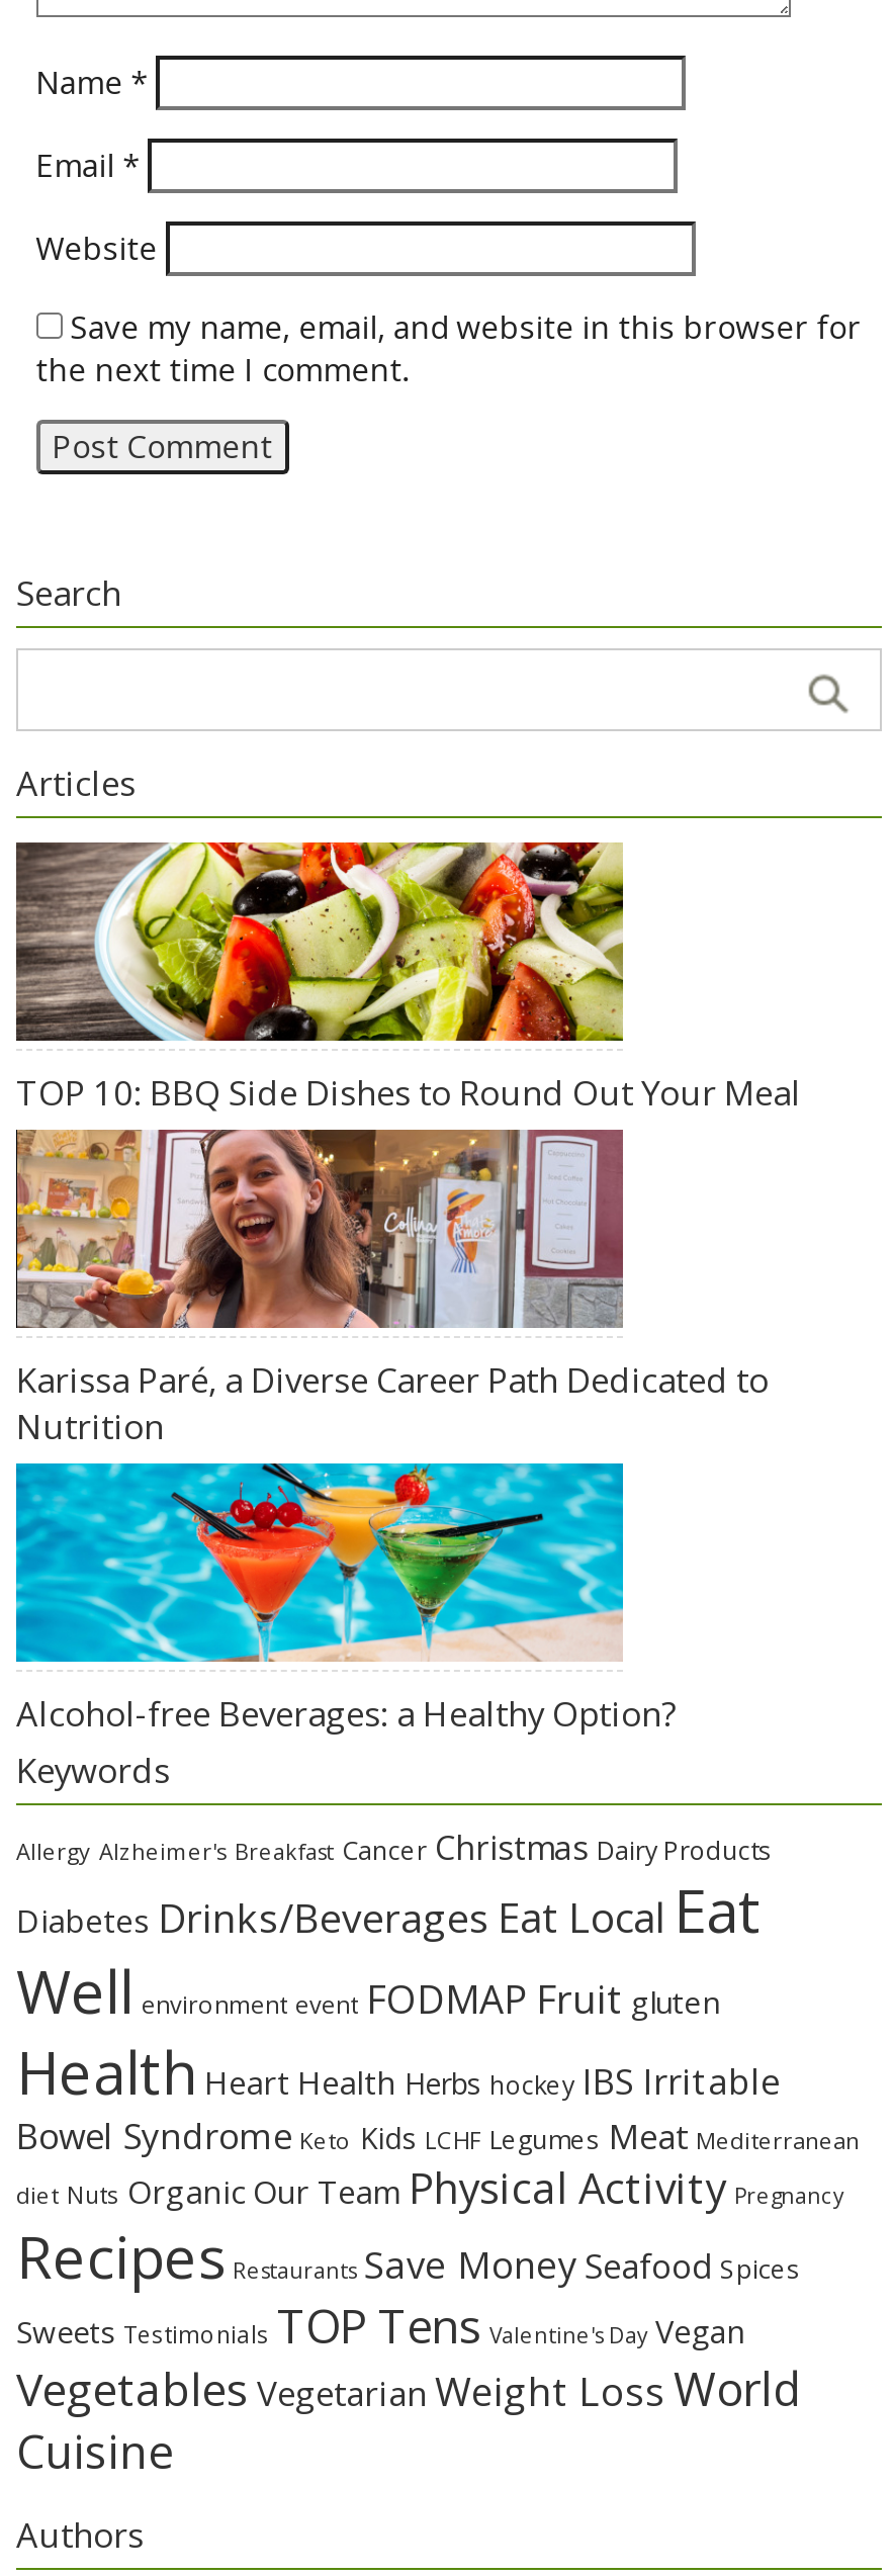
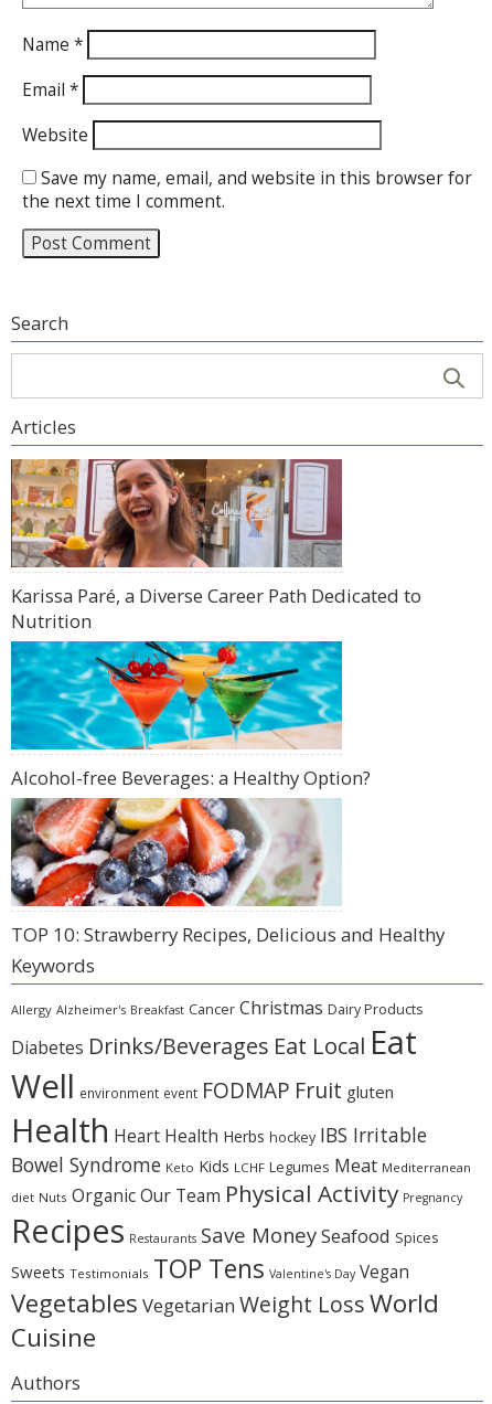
- [image]
- TOP 10: BBQ Side Dishes to Round Out Your Meal

moved up: [image] | Karissa Paré, a Diverse Career Path Dedicated to | Nutrition | Alcohol-free Beverages: a Healthy Option?

+ [image]
+ TOP 10: Strawberry Recipes, Delicious and Healthy
